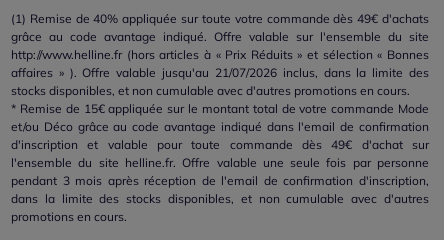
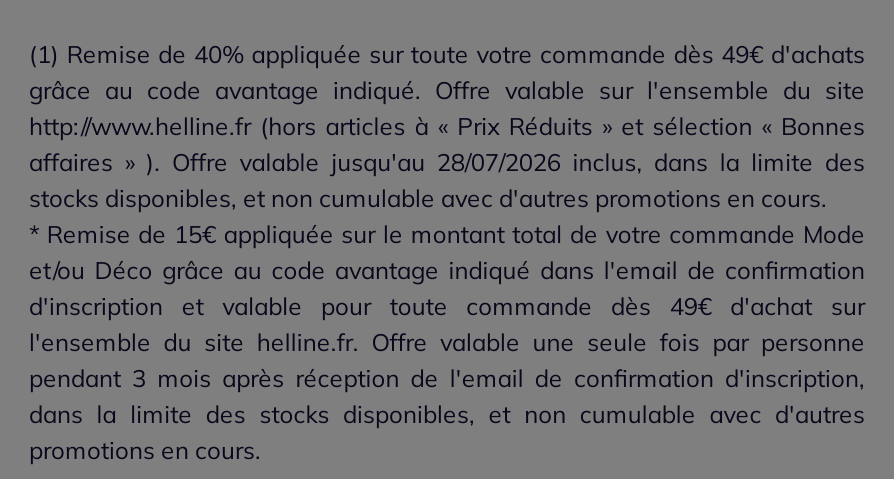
- affaires » ). Offre valable jusqu'au 21/07/2026 inclus, dans la limite des
+ affaires » ). Offre valable jusqu'au 28/07/2026 inclus, dans la limite des
